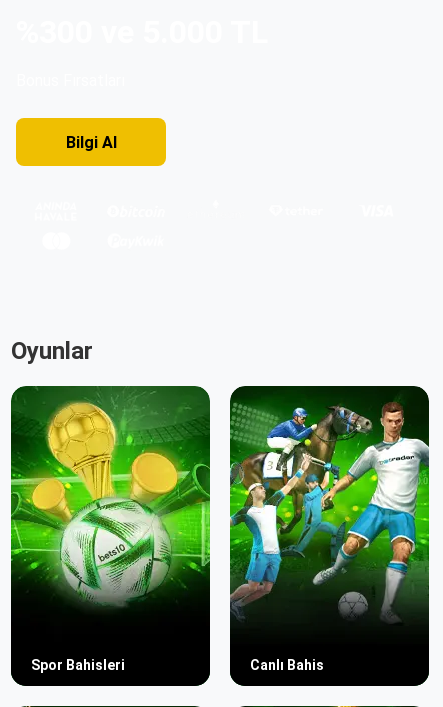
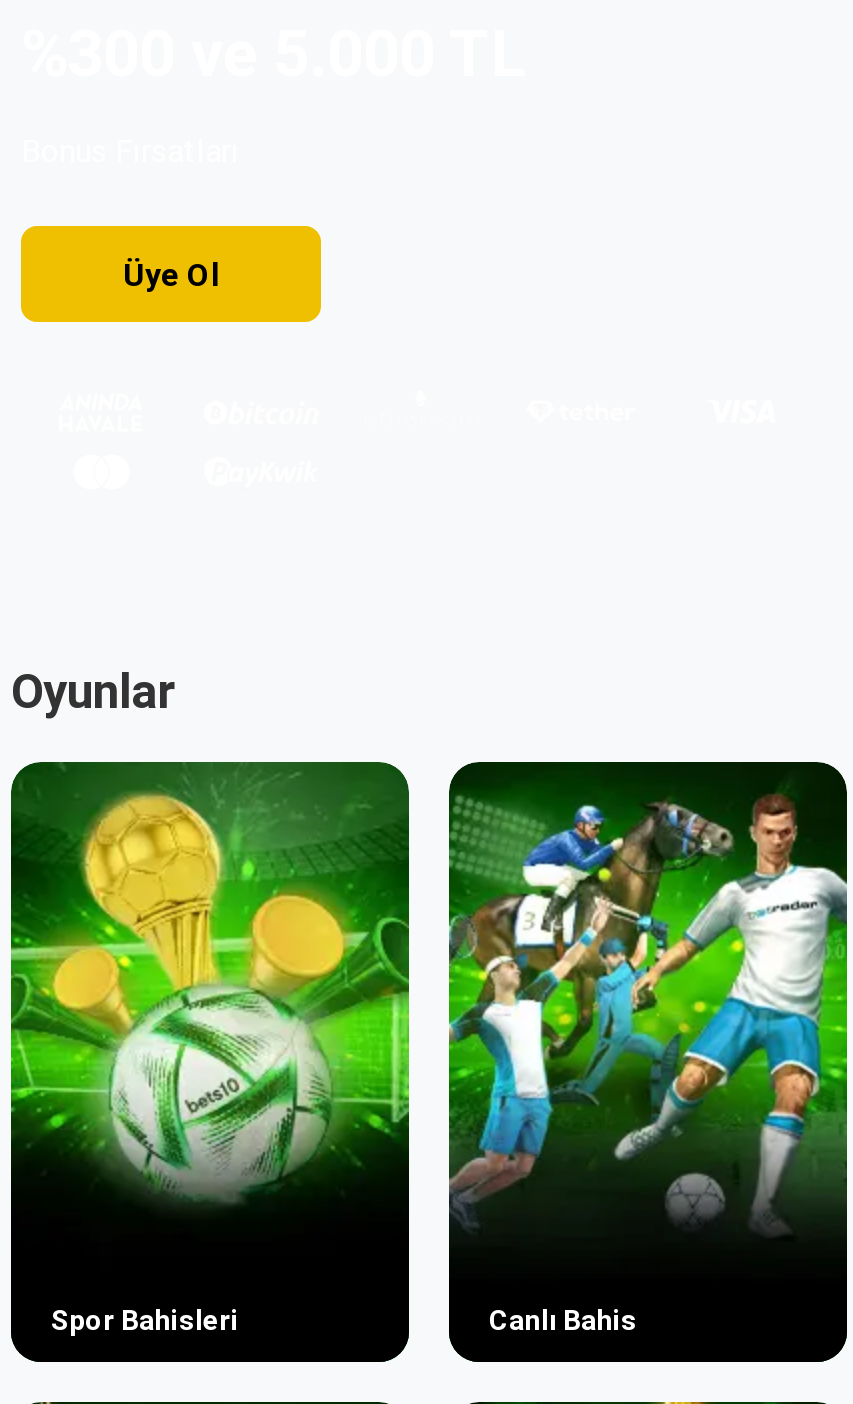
- Bilgi AI
+ Üye Ol
